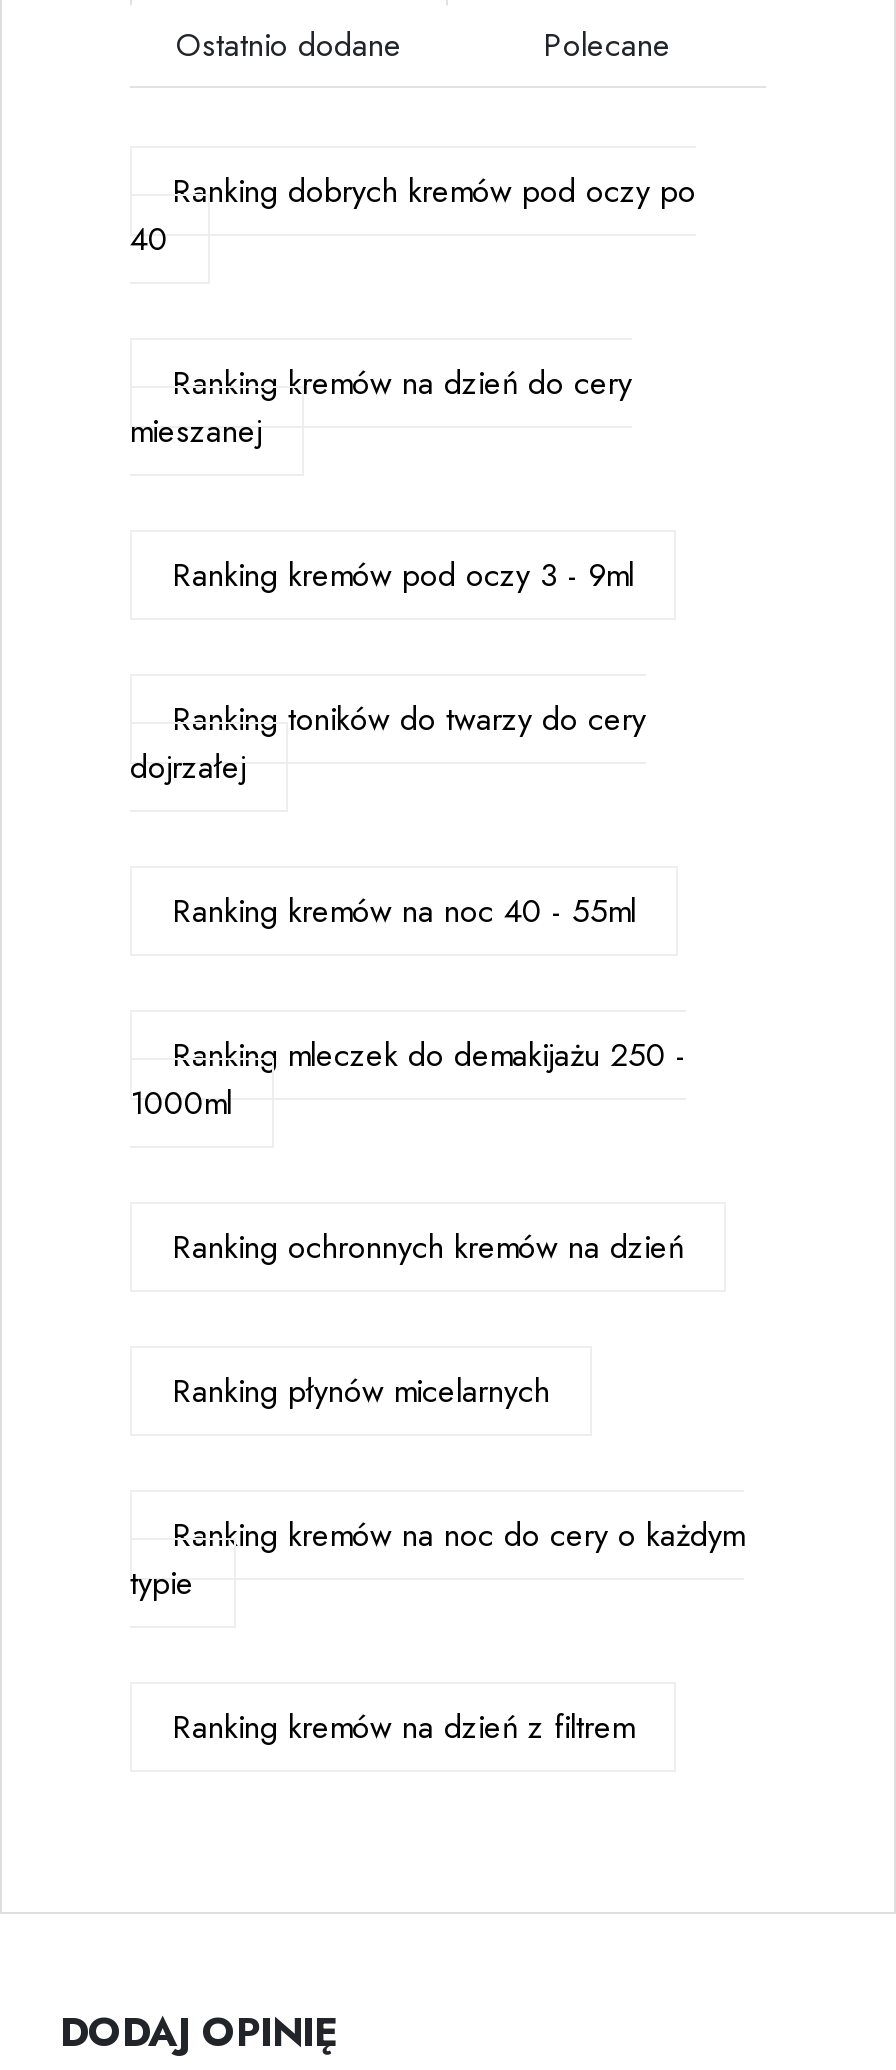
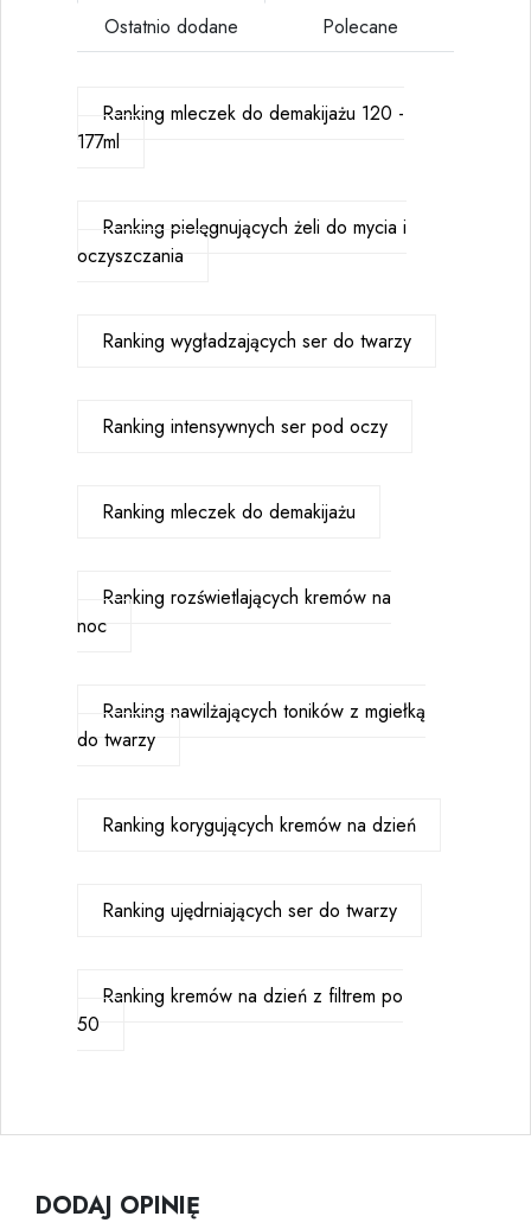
- Ranking dobrych kremów pod oczy po
- 40
+ Ranking mleczek do demakijażu 120 -
+ 177ml

- Ranking kremów na dzień do cery
- mieszanej
+ Ranking pielęgnujących żeli do mycia i
+ oczyszczania

- Ranking kremów pod oczy 3 - 9ml
+ Ranking wygładzających ser do twarzy

- Ranking toników do twarzy do cery
- dojrzałej
+ Ranking intensywnych ser pod oczy

- Ranking kremów na noc 40 - 55ml
+ Ranking mleczek do demakijażu

- Ranking mleczek do demakijażu 250 -
- 1000ml
+ Ranking rozświetlających kremów na
+ noc

- Ranking ochronnych kremów na dzień
+ Ranking nawilżających toników z mgiełką
+ do twarzy

- Ranking płynów micelarnych
+ Ranking korygujących kremów na dzień

- Ranking kremów na noc do cery o każdym
- typie
+ Ranking ujędrniających ser do twarzy

- Ranking kremów na dzień z filtrem
+ Ranking kremów na dzień z filtrem po
+ 50
